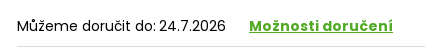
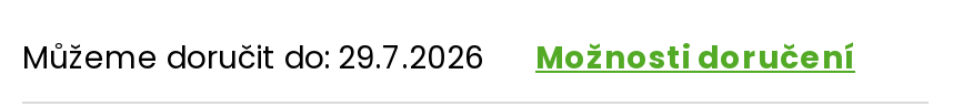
- Můžeme doručit do: 24.7.2026
+ Můžeme doručit do: 29.7.2026
